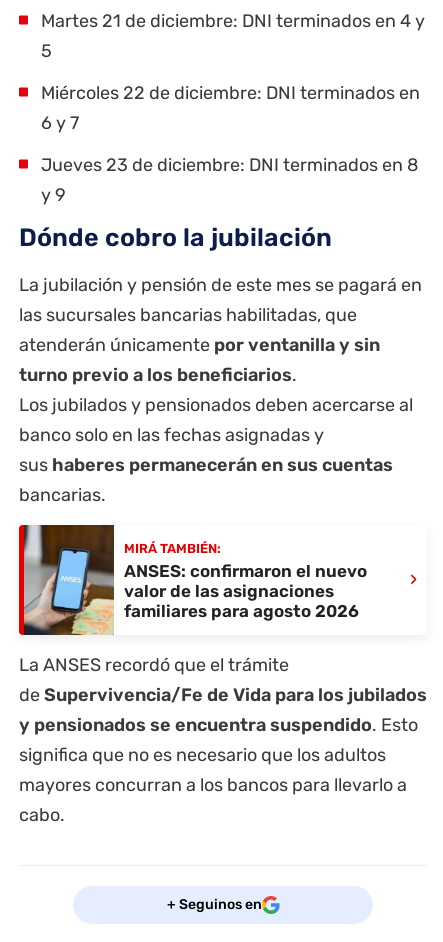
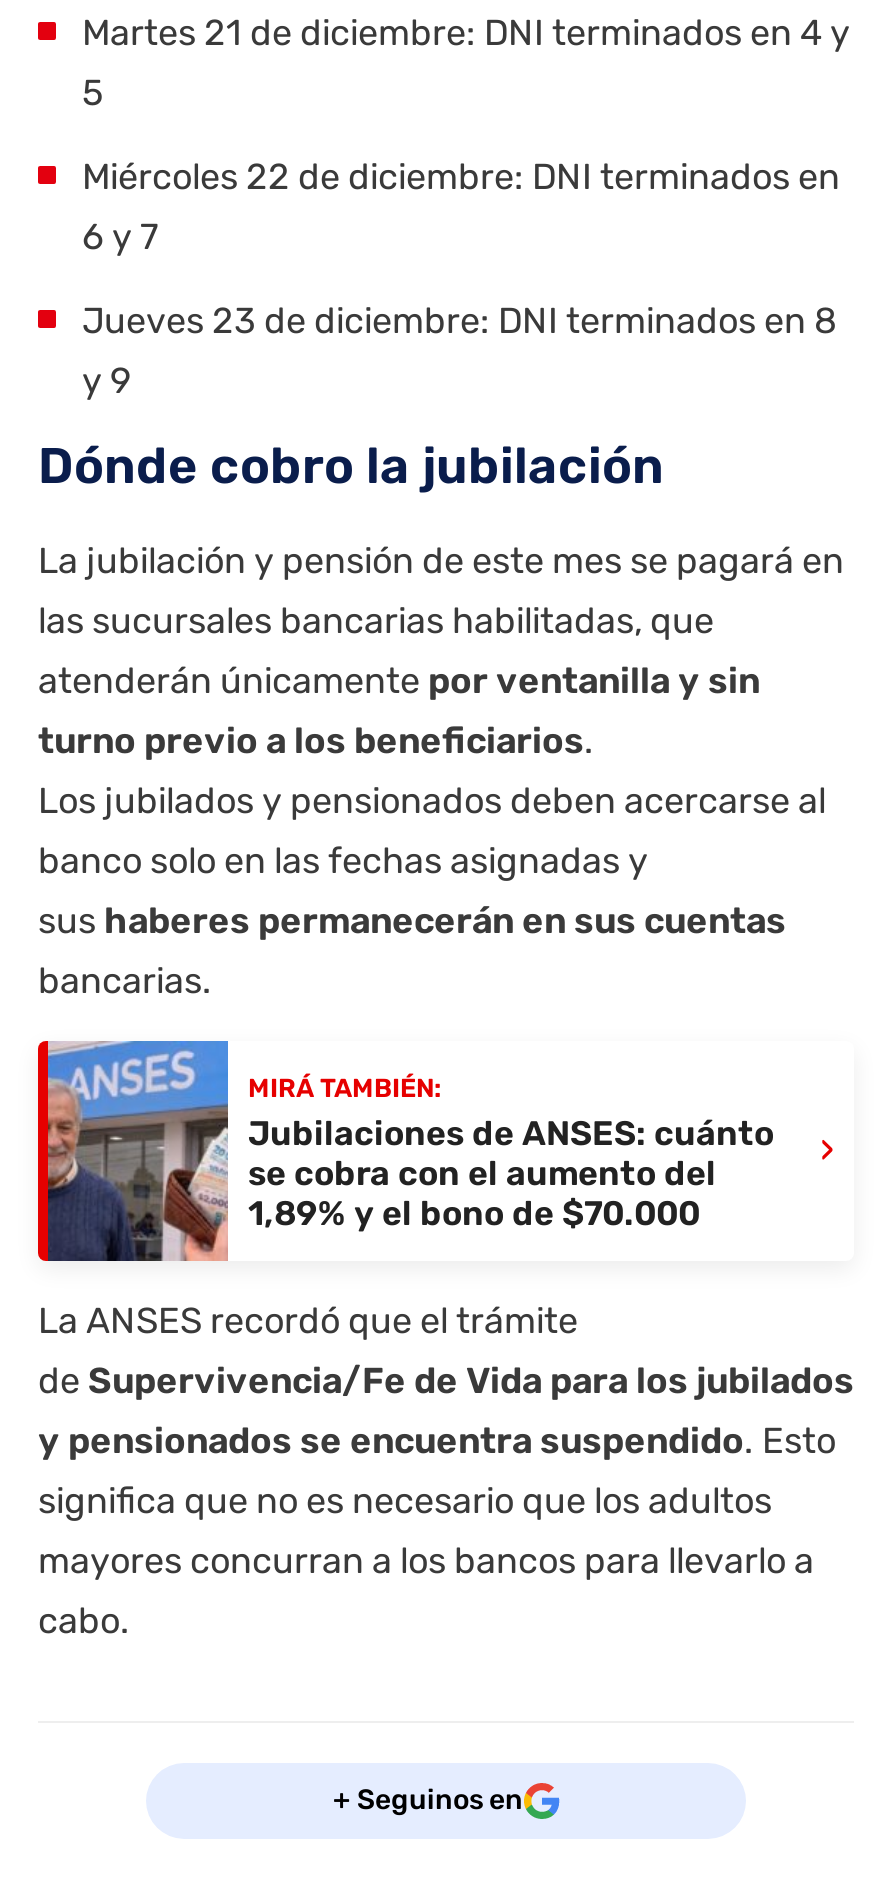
- [image]
- ANSES: confirmaron el nuevo
- valor de las asignaciones
- familiares para agosto 2026
+ [image]
+ Jubilaciones de ANSES: cuánto
+ se cobra con el aumento del
+ 1,89% y el bono de $70.000
